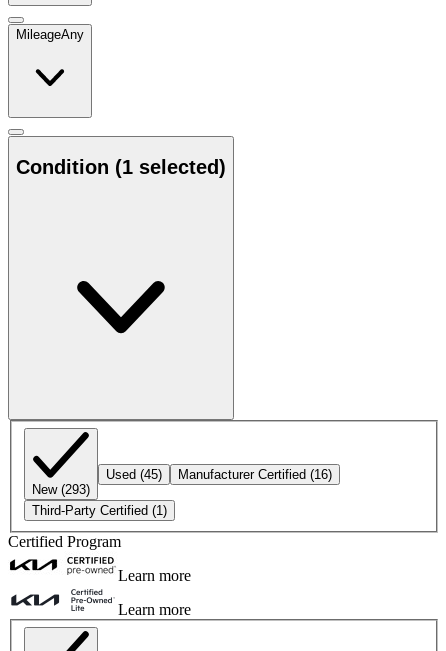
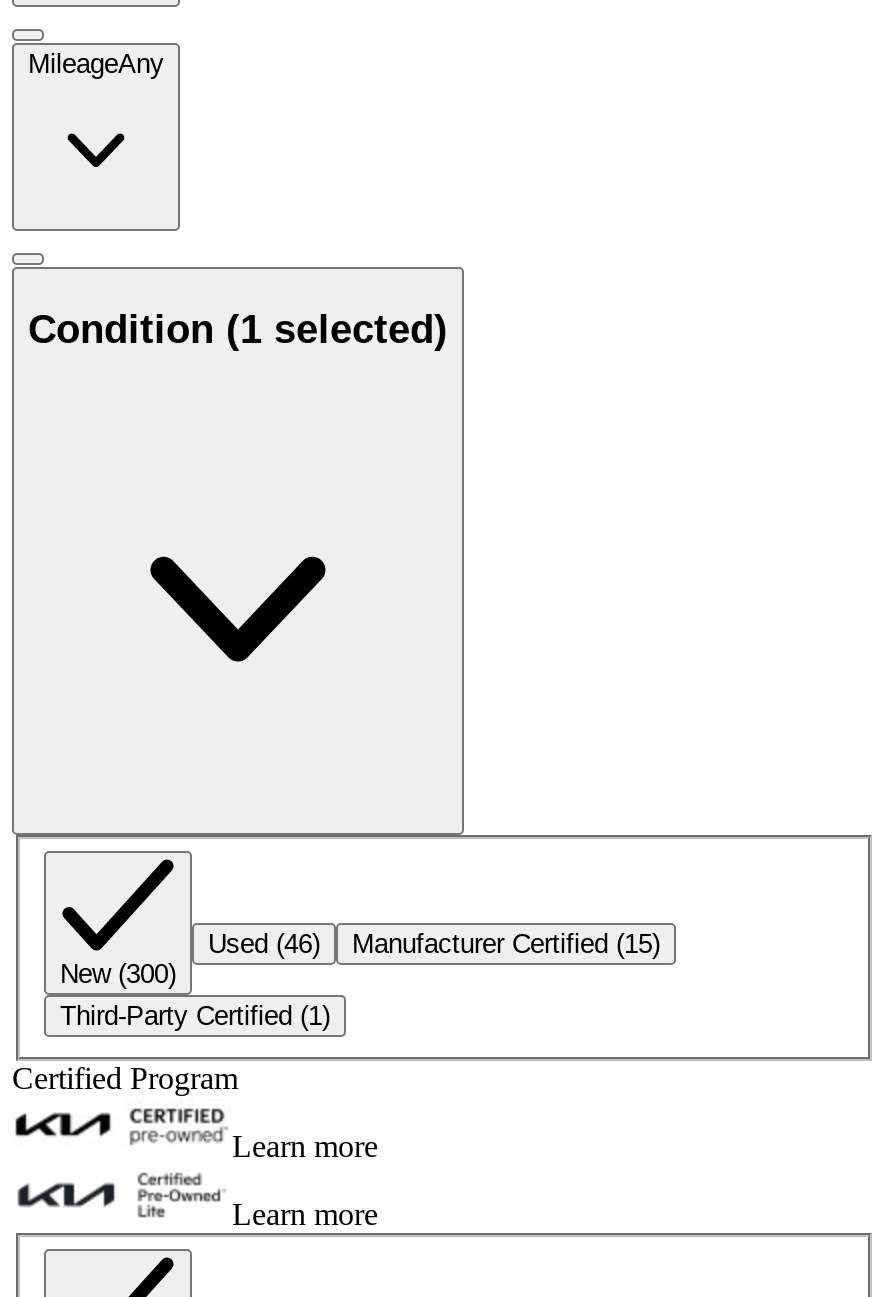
- Used (45)
+ Used (46)

- Manufacturer Certified (16)
+ Manufacturer Certified (15)

- New (293)
+ New (300)
